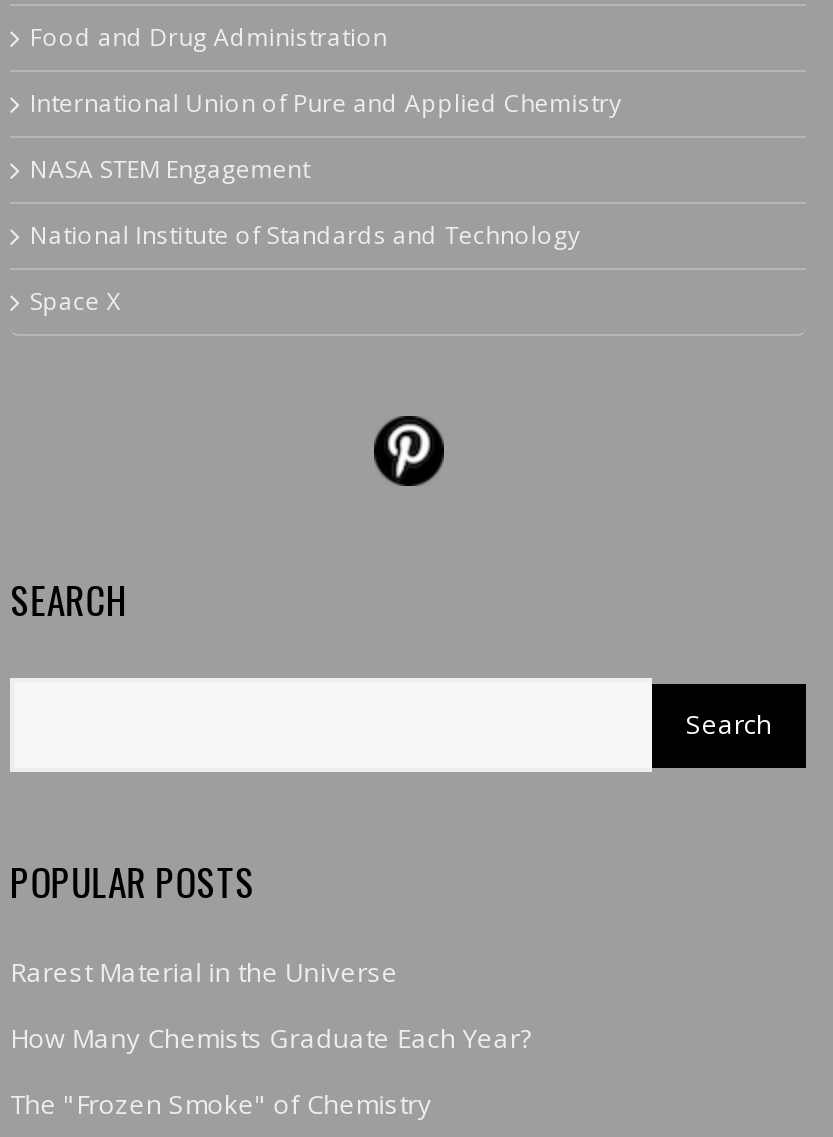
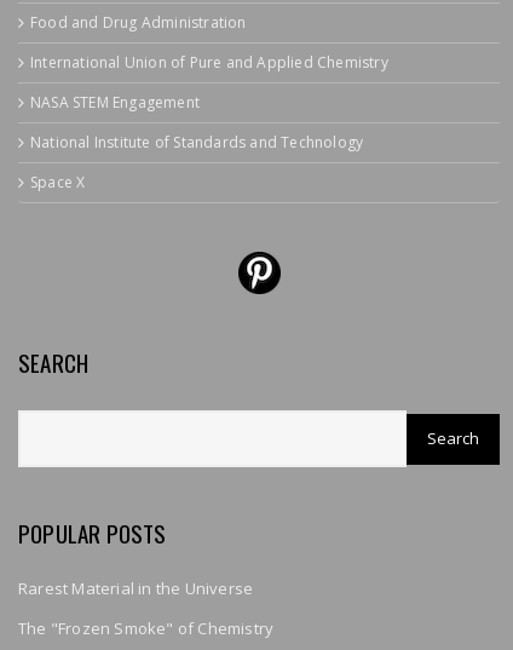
- How Many Chemists Graduate Each Year?
